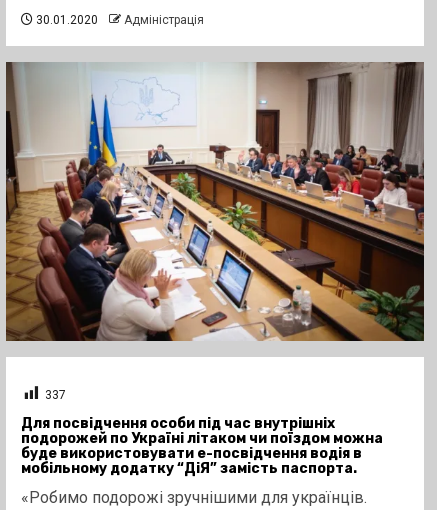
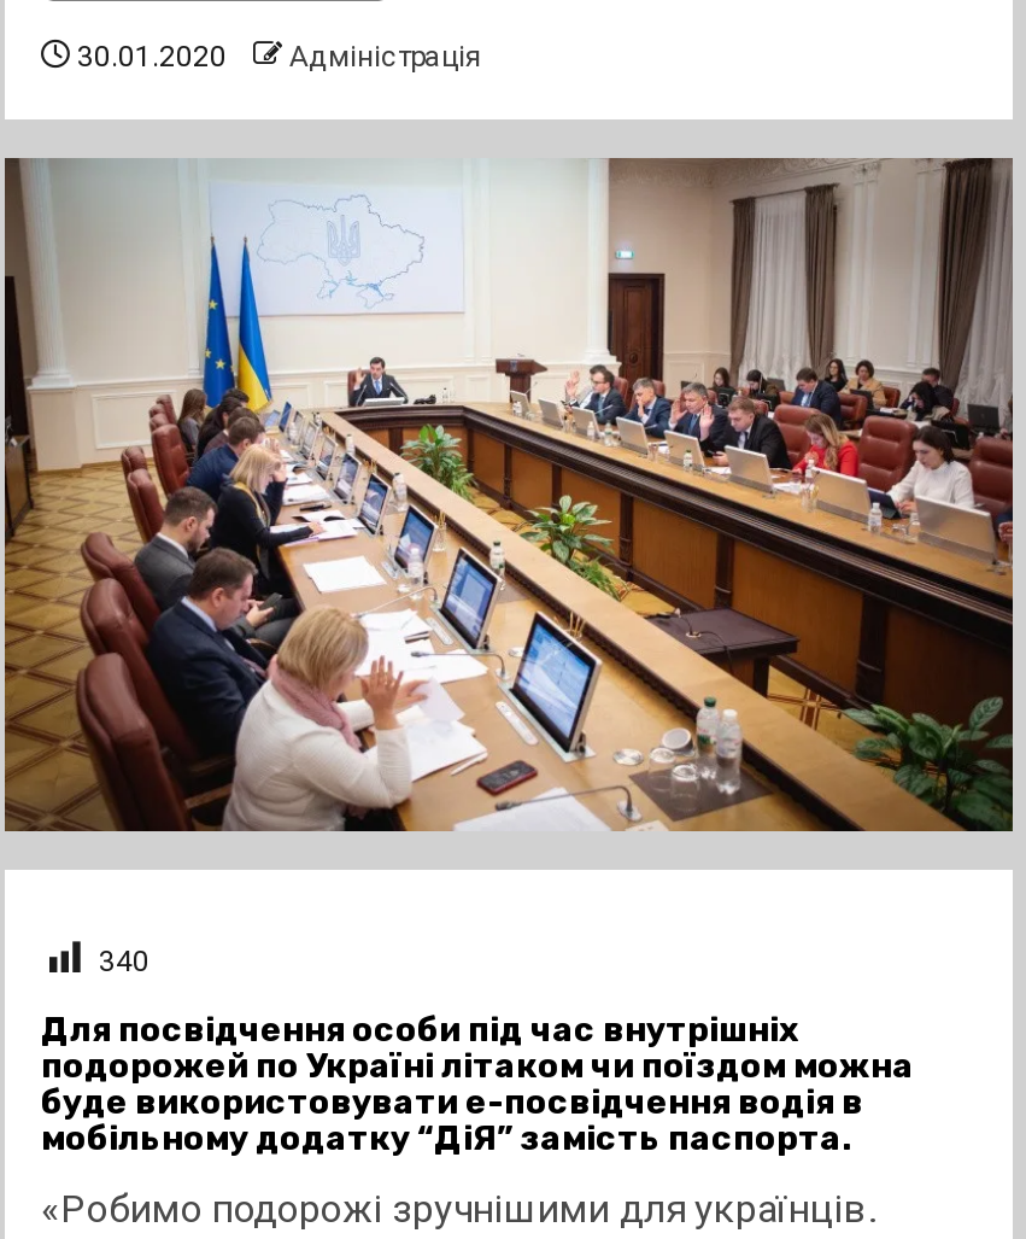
- 337
+ 340
